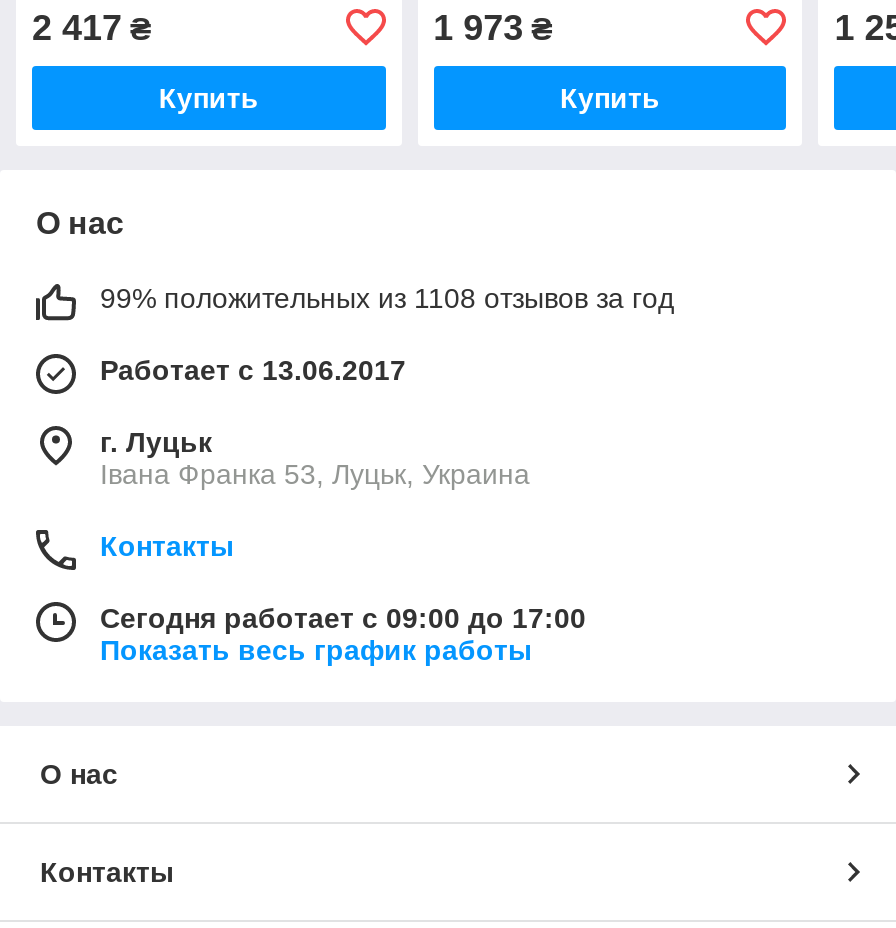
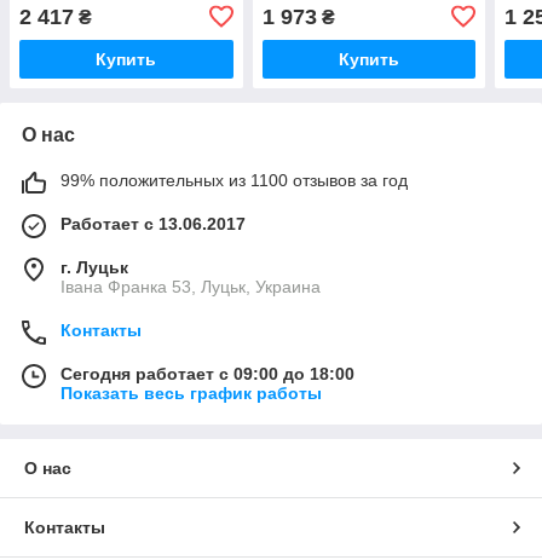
- 99% положительных из 1108 отзывов за год
+ 99% положительных из 1100 отзывов за год

- Сегодня работает с 09:00 до 17:00
+ Сегодня работает с 09:00 до 18:00
